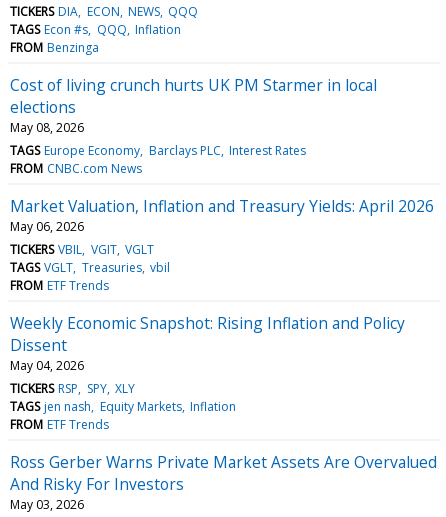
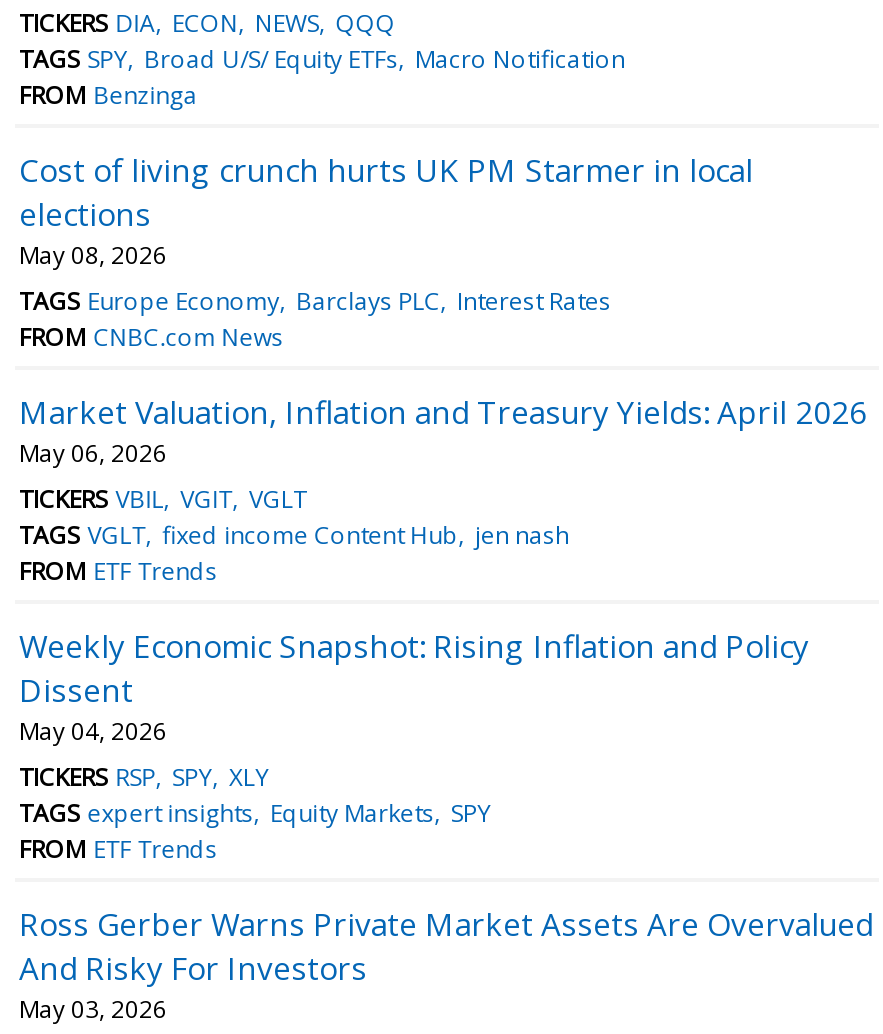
- TAGS Econ #s QQQ Inflation
+ TAGS SPY Broad U/S/ Equity ETFs Macro Notification

- TAGS VGLT Treasuries vbil
+ TAGS VGLT fixed income Content Hub jen nash

- TAGS jen nash Equity Markets Inflation
+ TAGS expert insights Equity Markets SPY
